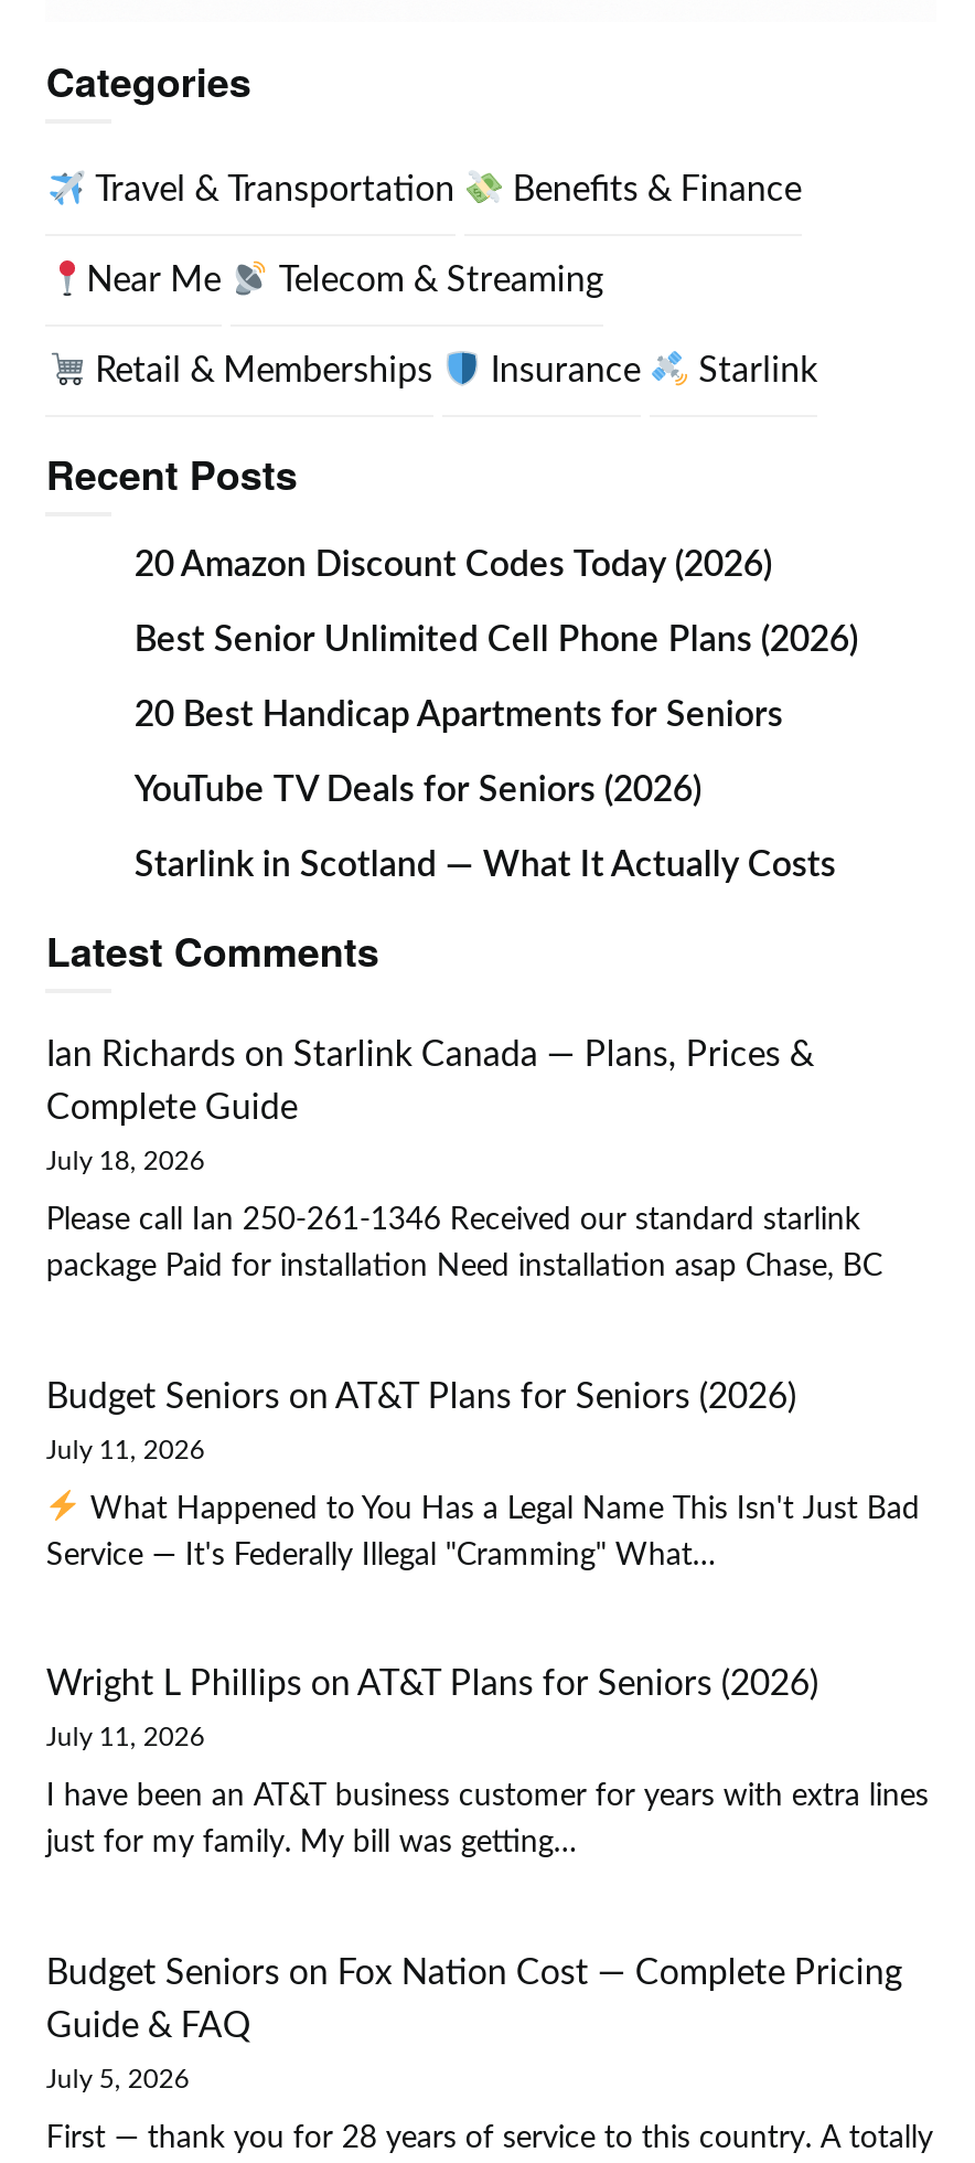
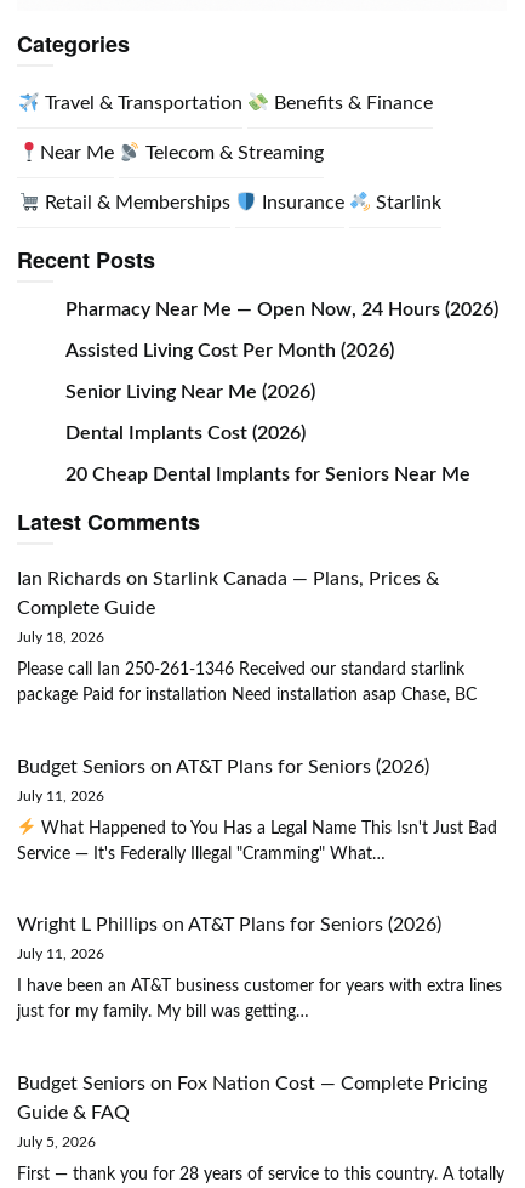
- 20 Amazon Discount Codes Today (2026)
+ Pharmacy Near Me — Open Now, 24 Hours (2026)

- Best Senior Unlimited Cell Phone Plans (2026)
+ Assisted Living Cost Per Month (2026)

- 20 Best Handicap Apartments for Seniors
+ Senior Living Near Me (2026)

- YouTube TV Deals for Seniors (2026)
+ Dental Implants Cost (2026)

- Starlink in Scotland — What It Actually Costs
+ 20 Cheap Dental Implants for Seniors Near Me
